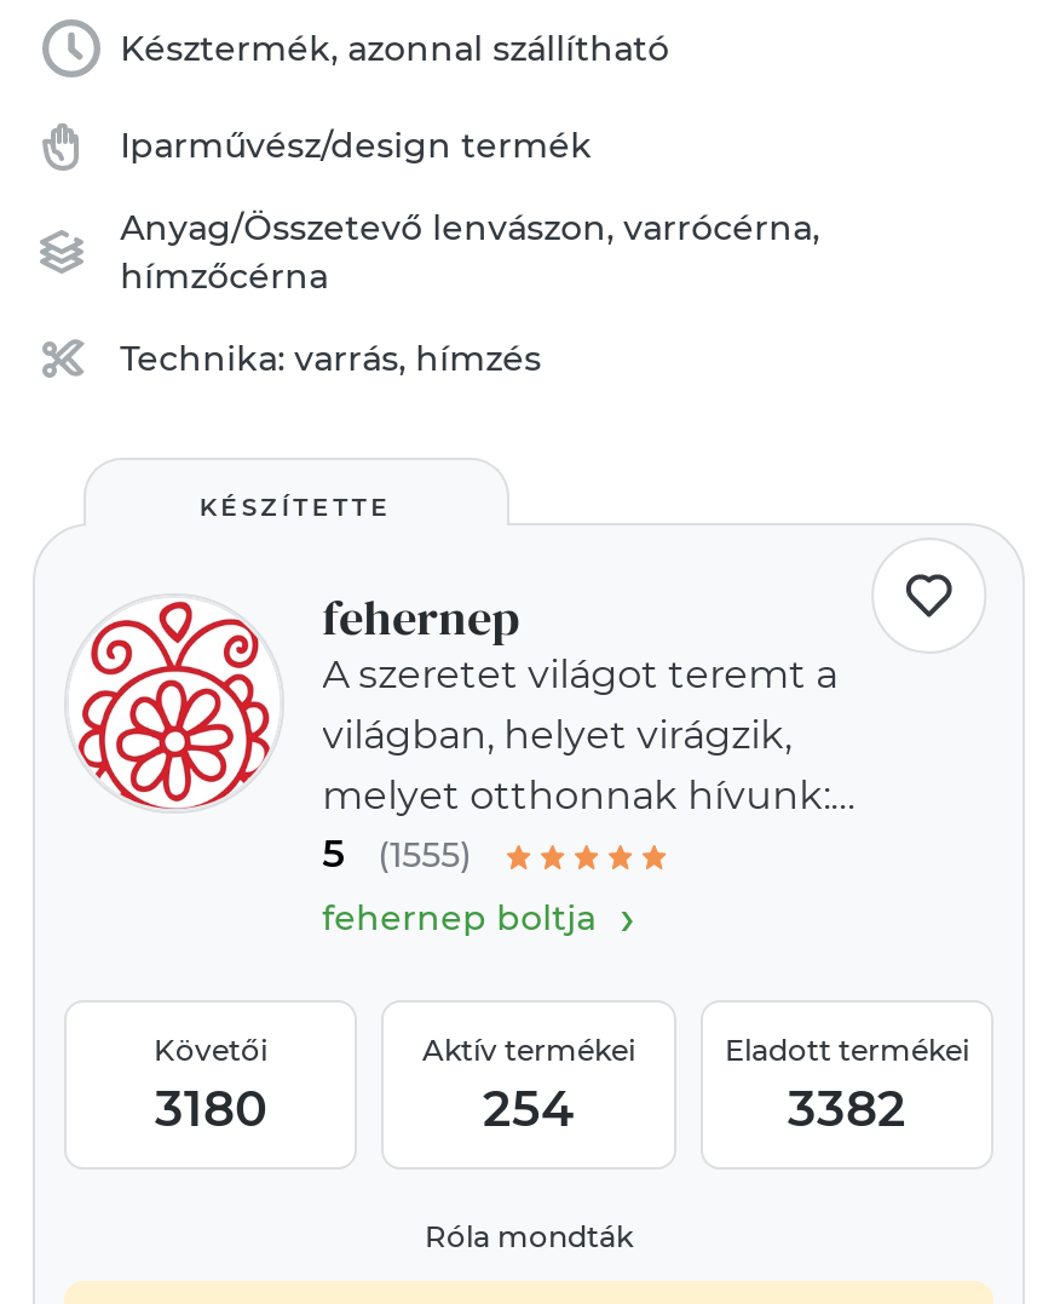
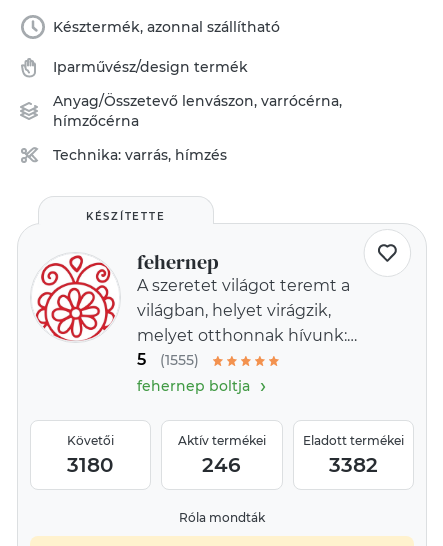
- 254
+ 246
